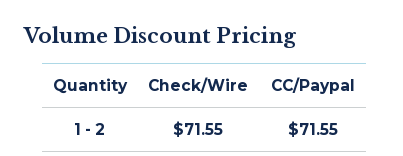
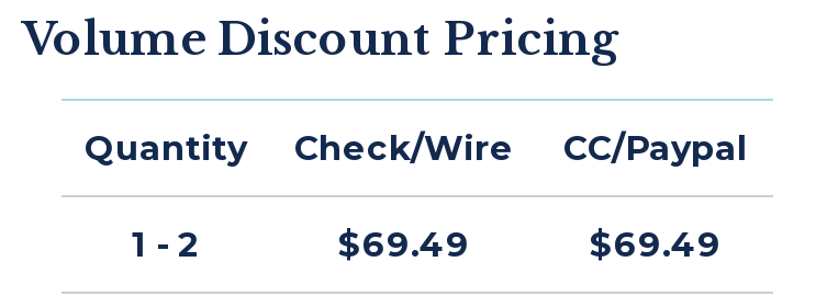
- $71.55
+ $69.49

- $71.55
+ $69.49
